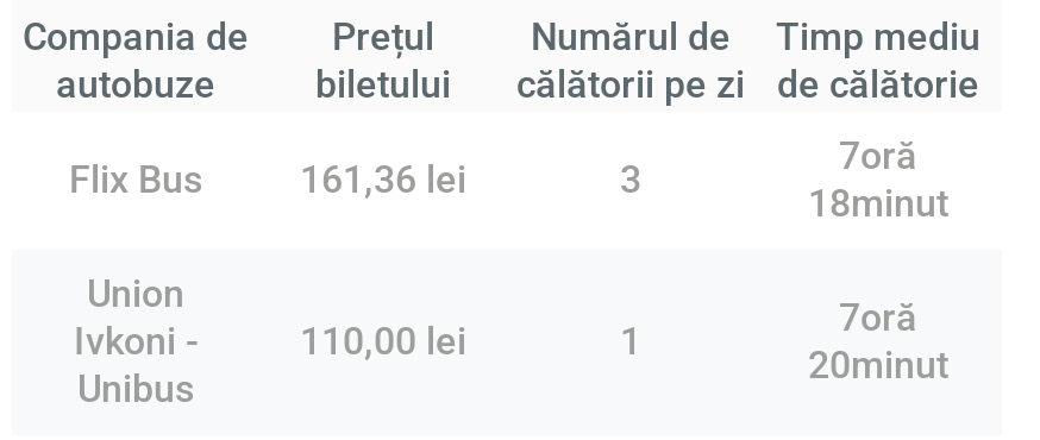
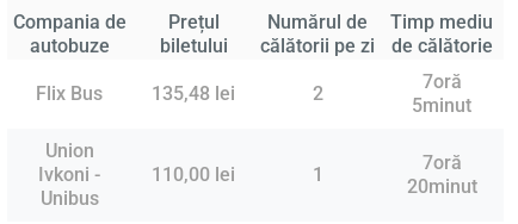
- 161,36 lei
+ 135,48 lei

- 3
+ 2

- 18minut
+ 5minut
